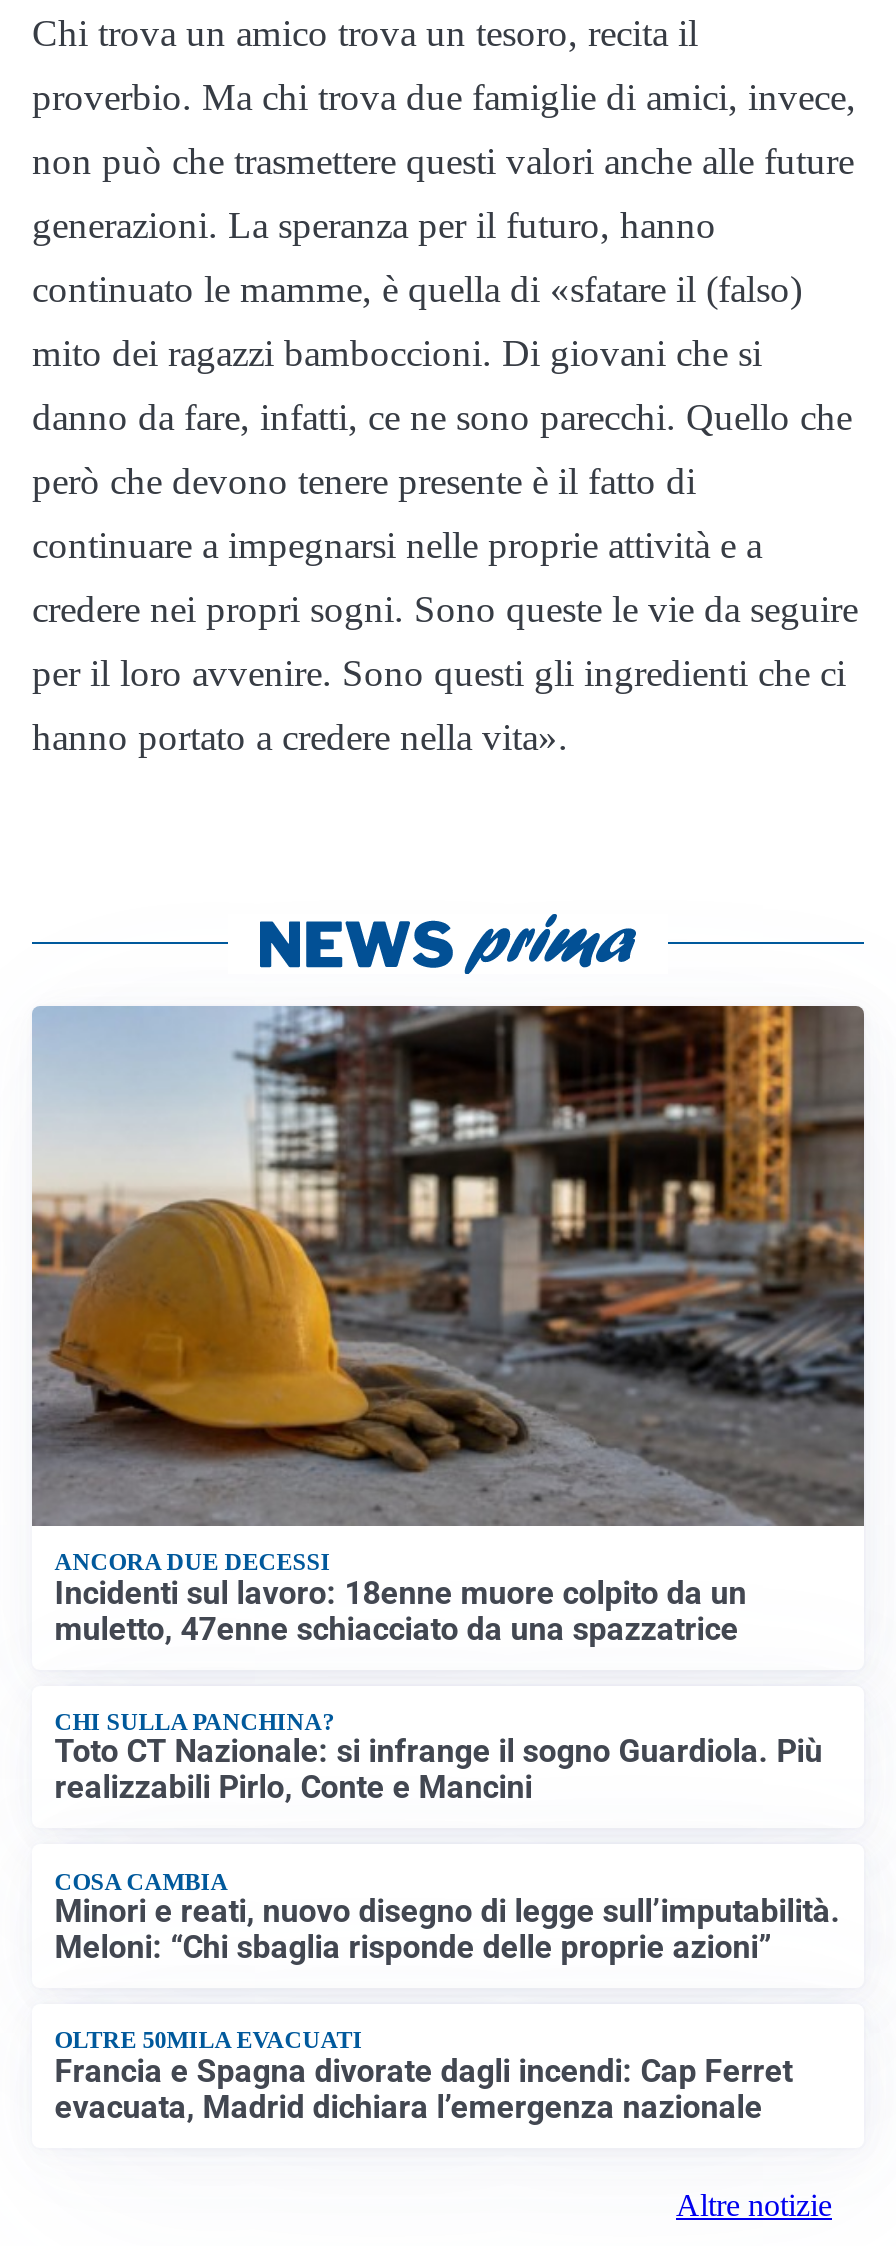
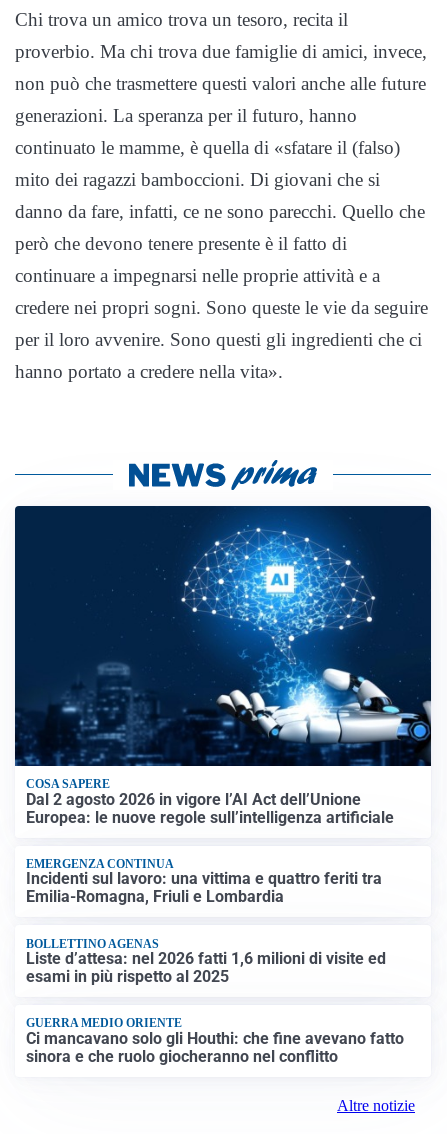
- [image]
- ANCORA DUE DECESSI
- Incidenti sul lavoro: 18enne muore colpito da un
- muletto, 47enne schiacciato da una spazzatrice
+ [image]
+ COSA SAPERE
+ Dal 2 agosto 2026 in vigore l’AI Act dell’Unione
+ Europea: le nuove regole sull’intelligenza artificiale

- CHI SULLA PANCHINA?
- Toto CT Nazionale: si infrange il sogno Guardiola. Più
- realizzabili Pirlo, Conte e Mancini
+ EMERGENZA CONTINUA
+ Incidenti sul lavoro: una vittima e quattro feriti tra
+ Emilia-Romagna, Friuli e Lombardia

- COSA CAMBIA
- Minori e reati, nuovo disegno di legge sull’imputabilità.
- Meloni: “Chi sbaglia risponde delle proprie azioni”
+ BOLLETTINO AGENAS
+ Liste d’attesa: nel 2026 fatti 1,6 milioni di visite ed
+ esami in più rispetto al 2025

- OLTRE 50MILA EVACUATI
- Francia e Spagna divorate dagli incendi: Cap Ferret
- evacuata, Madrid dichiara l’emergenza nazionale
+ GUERRA MEDIO ORIENTE
+ Ci mancavano solo gli Houthi: che fine avevano fatto
+ sinora e che ruolo giocheranno nel conflitto
